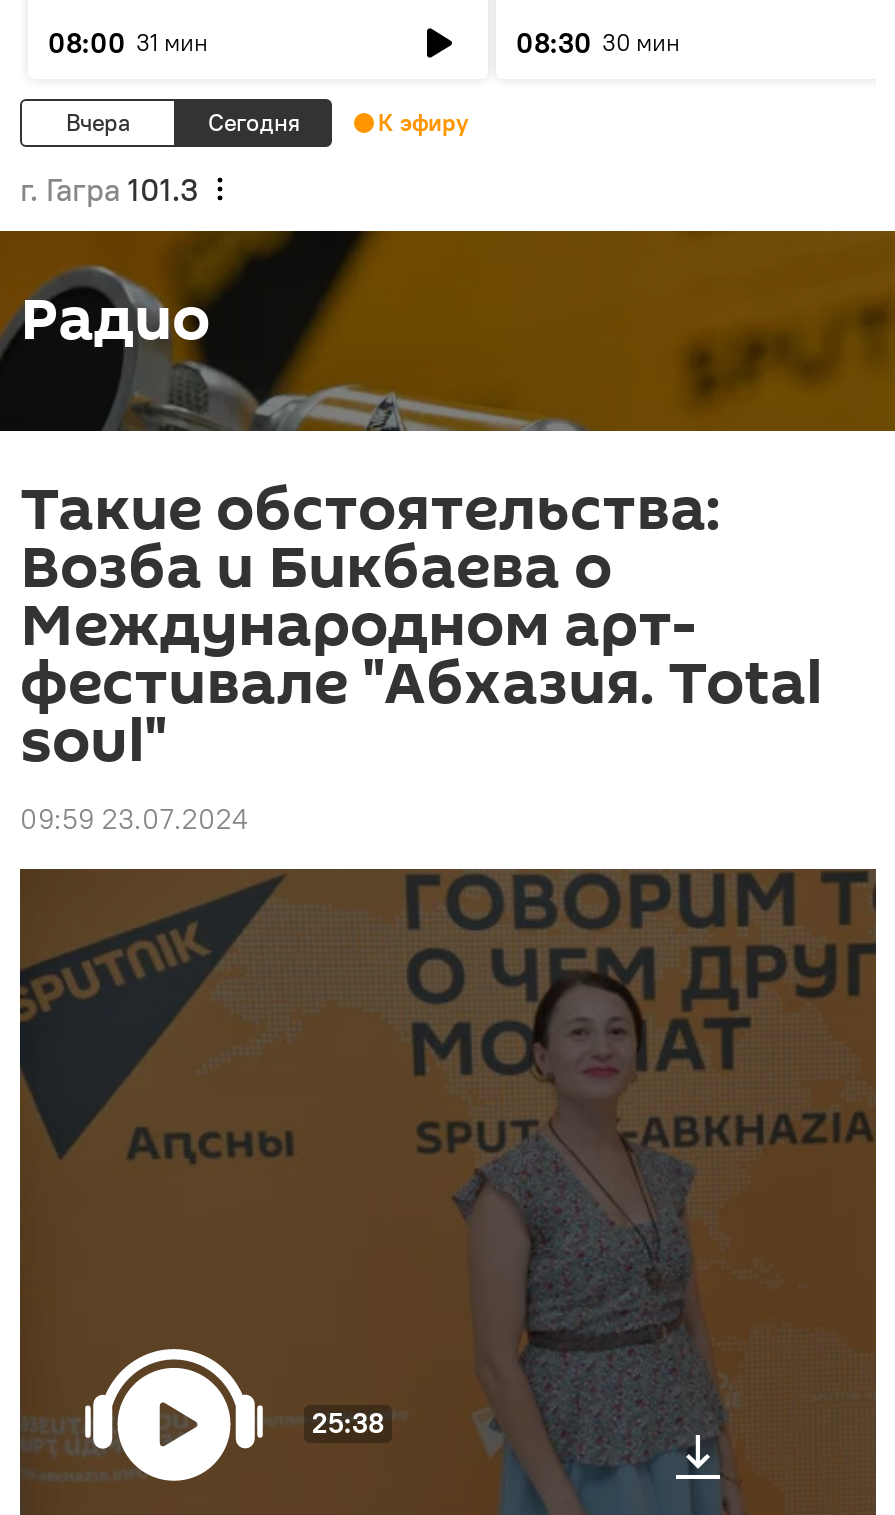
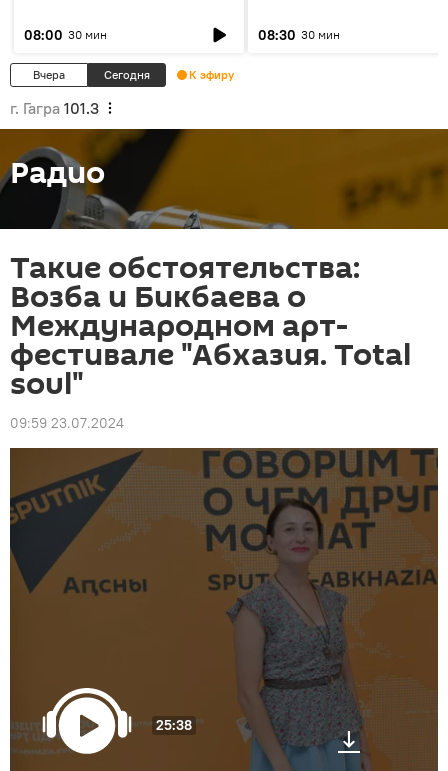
- 08:00 31 мин
+ 08:00 30 мин
